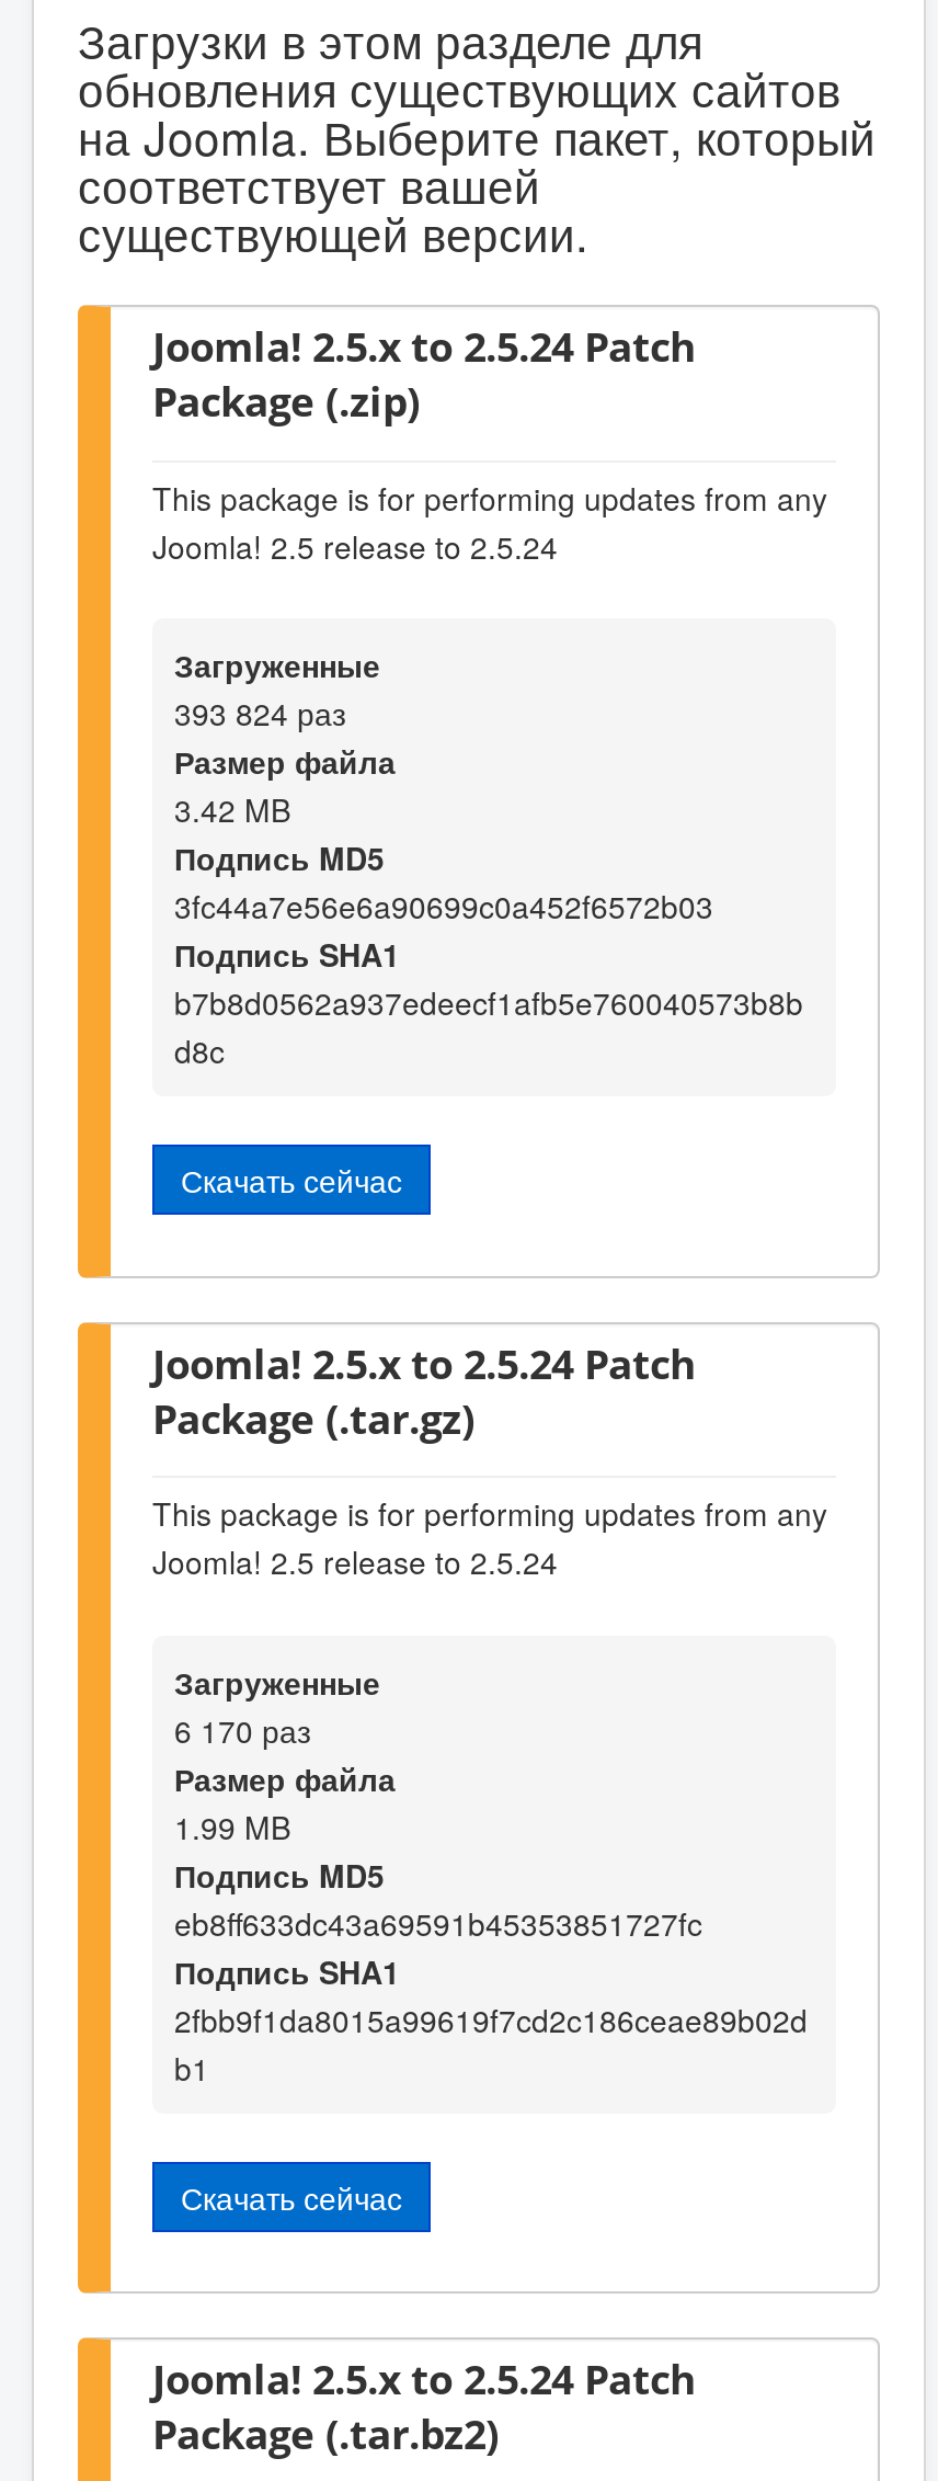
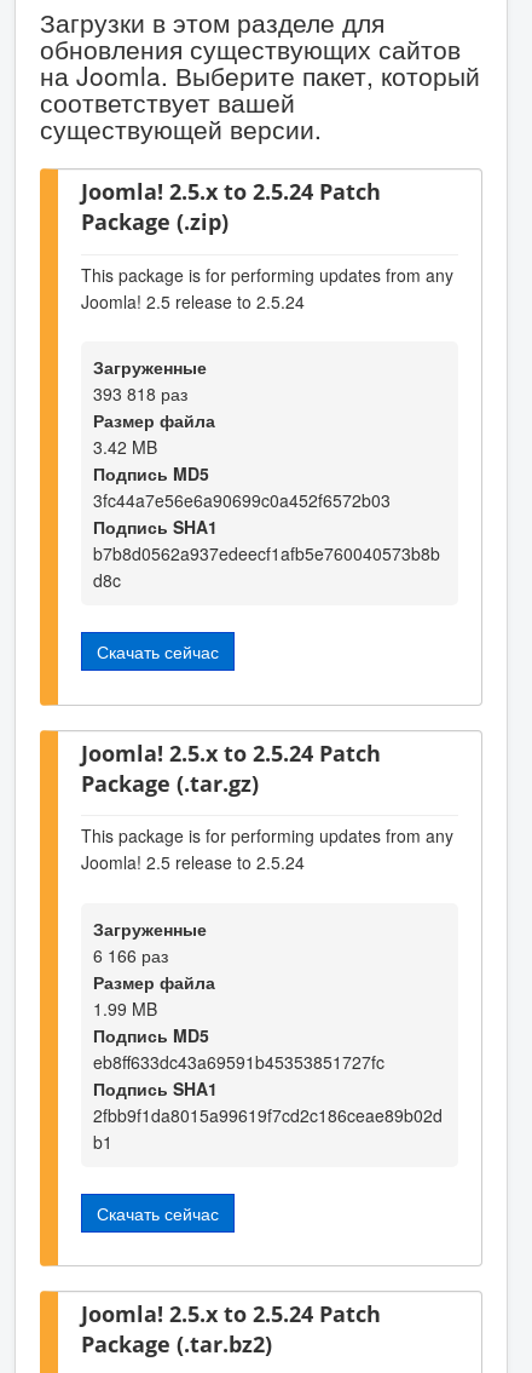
- 393 824 раз
+ 393 818 раз

- 6 170 раз
+ 6 166 раз
